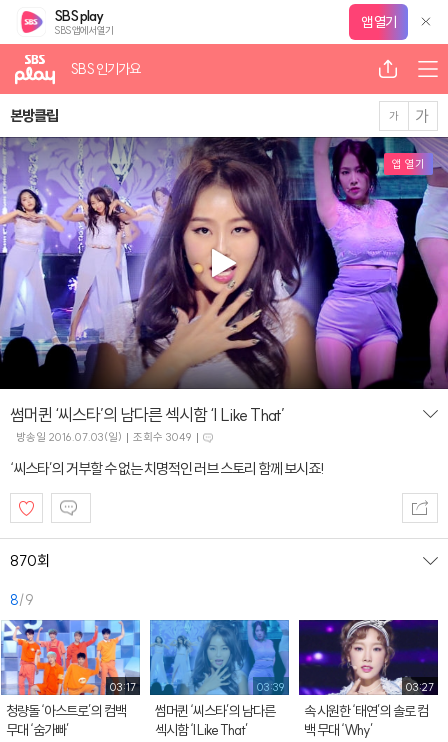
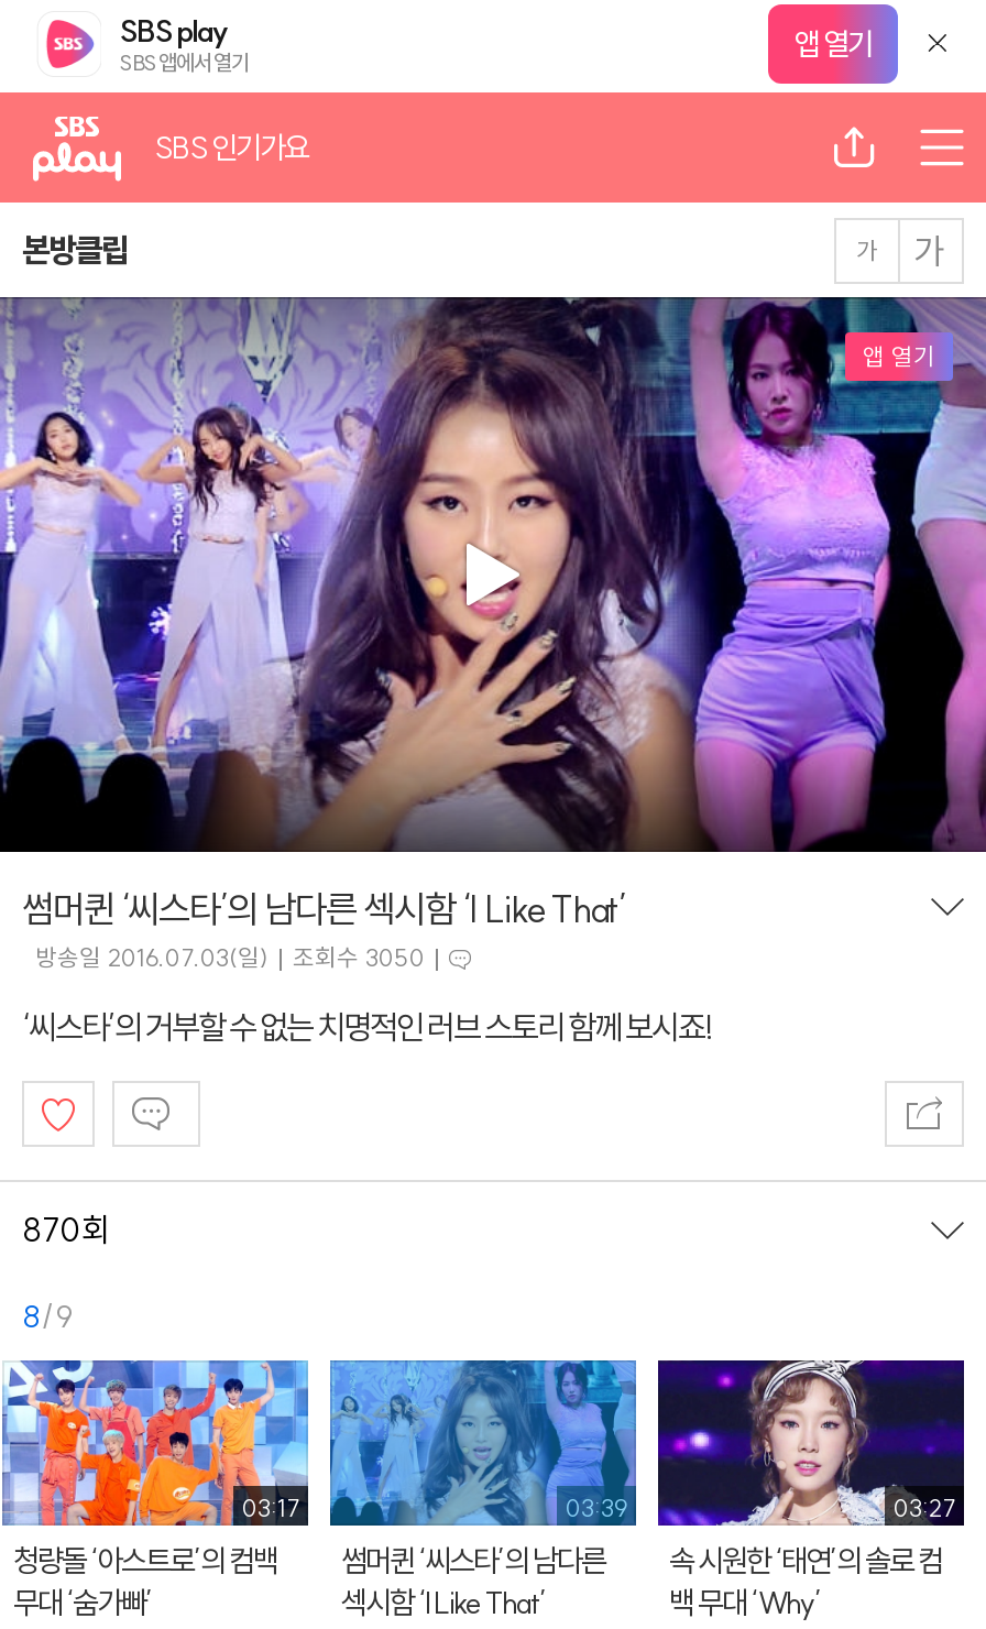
- 조회수 3049
+ 조회수 3050
